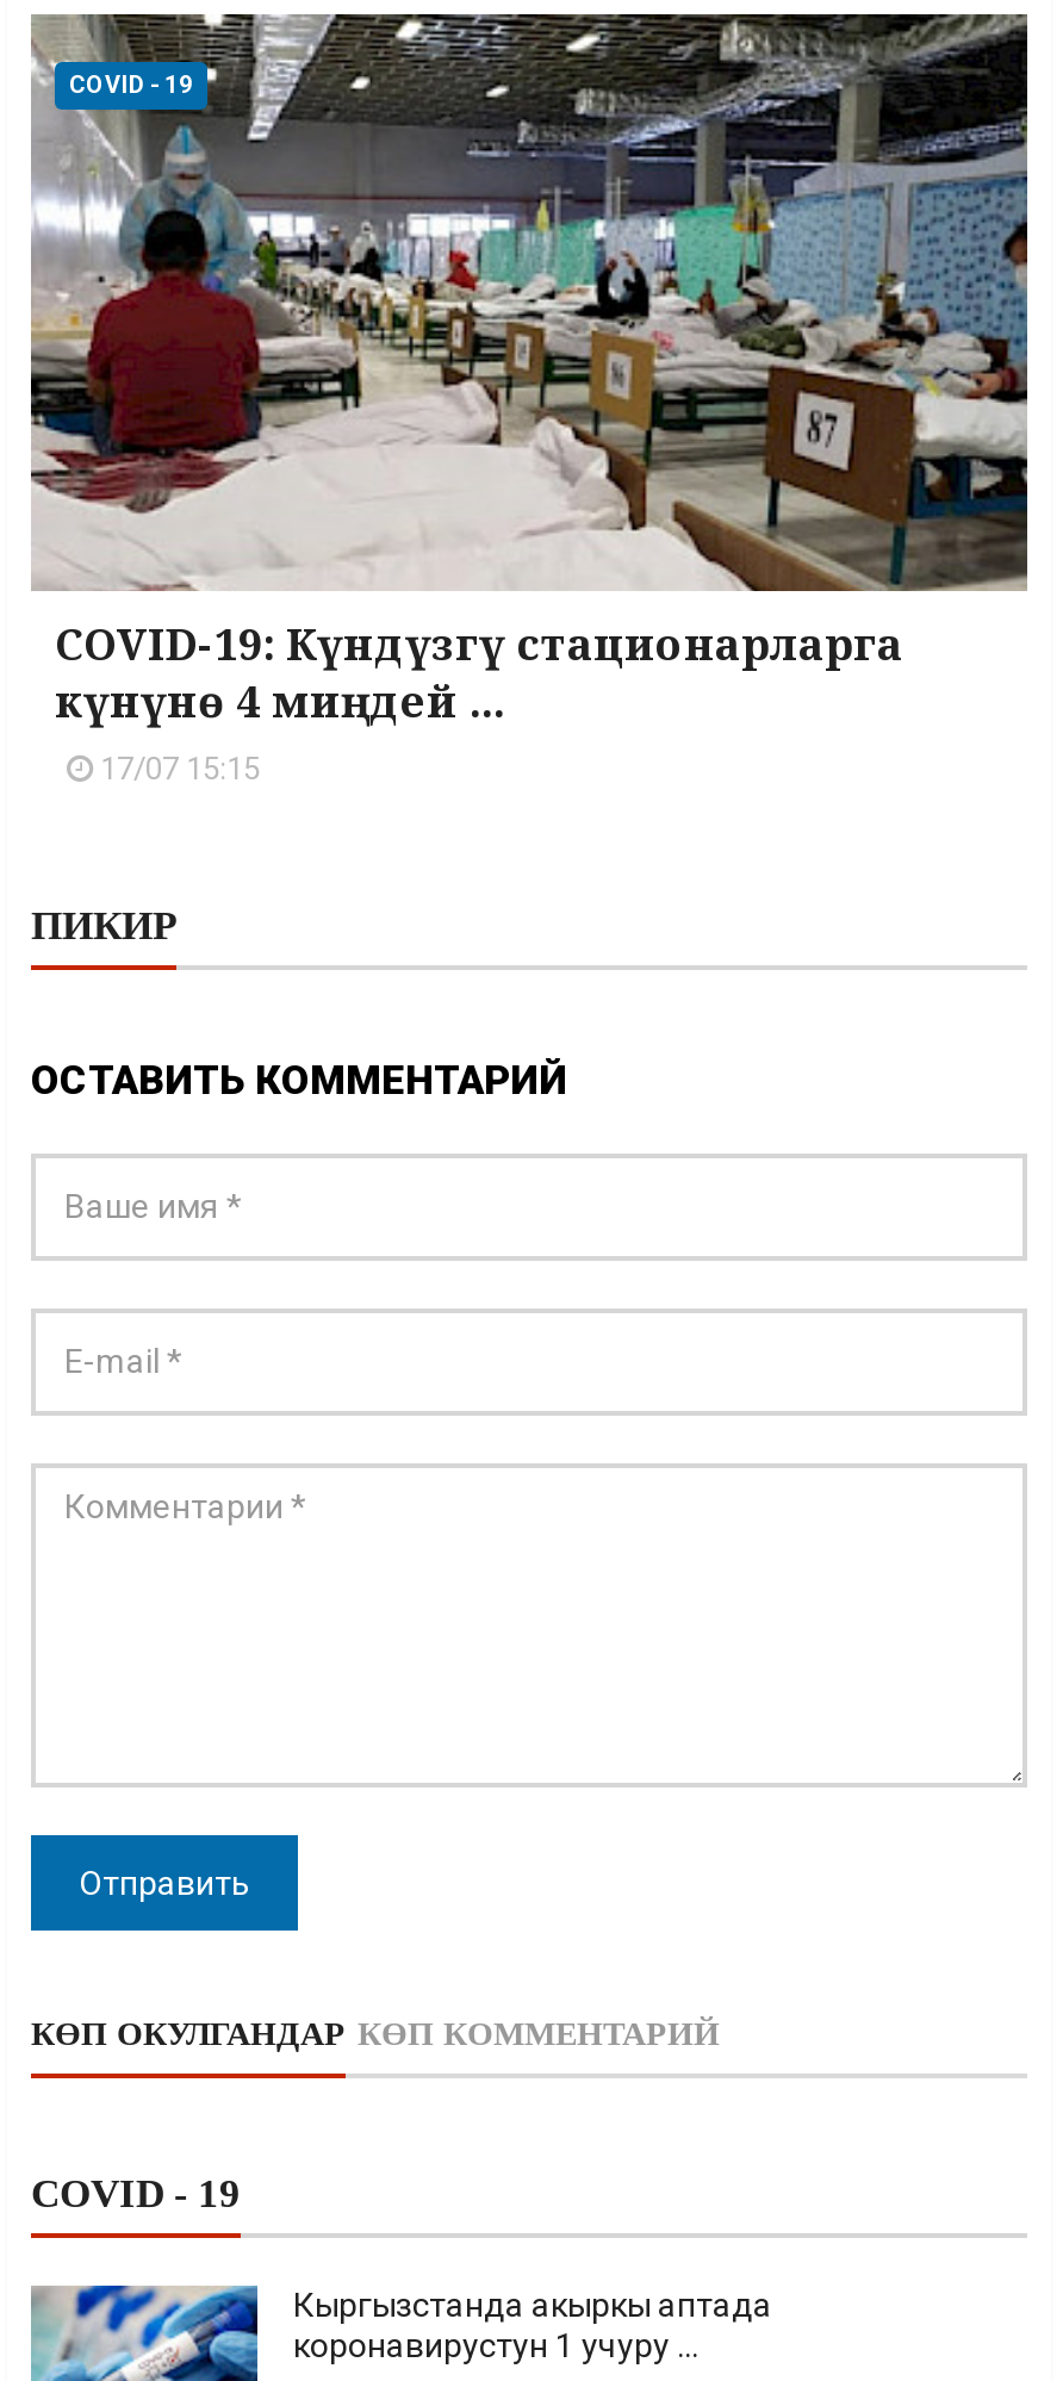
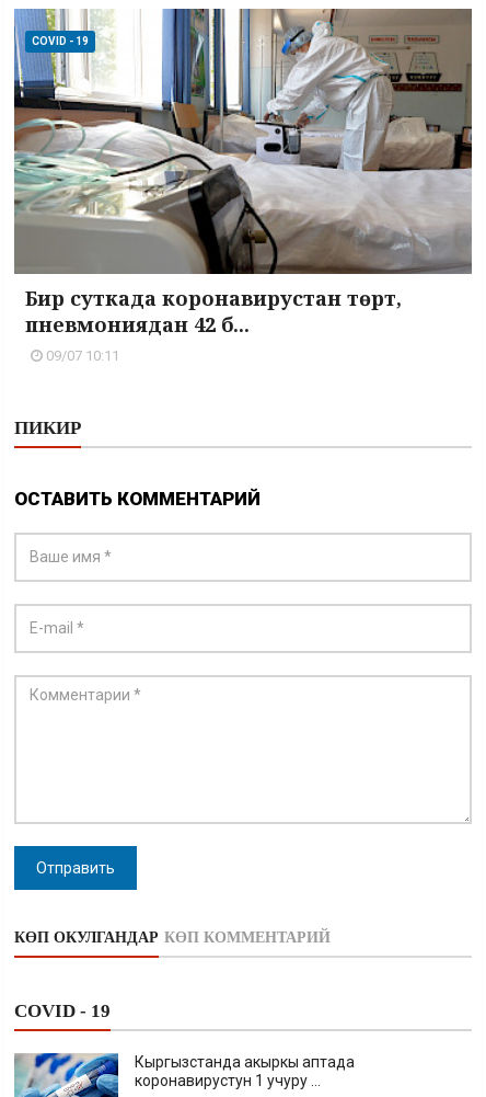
- [image]
- COVID-19: Күндүзгү стационарларга
- күнүнө 4 миңдей ...
- 17/07 15:15
+ [image]
+ Бир суткада коронавирустан төрт,
+ пневмониядан 42 б...
+ 09/07 10:11
